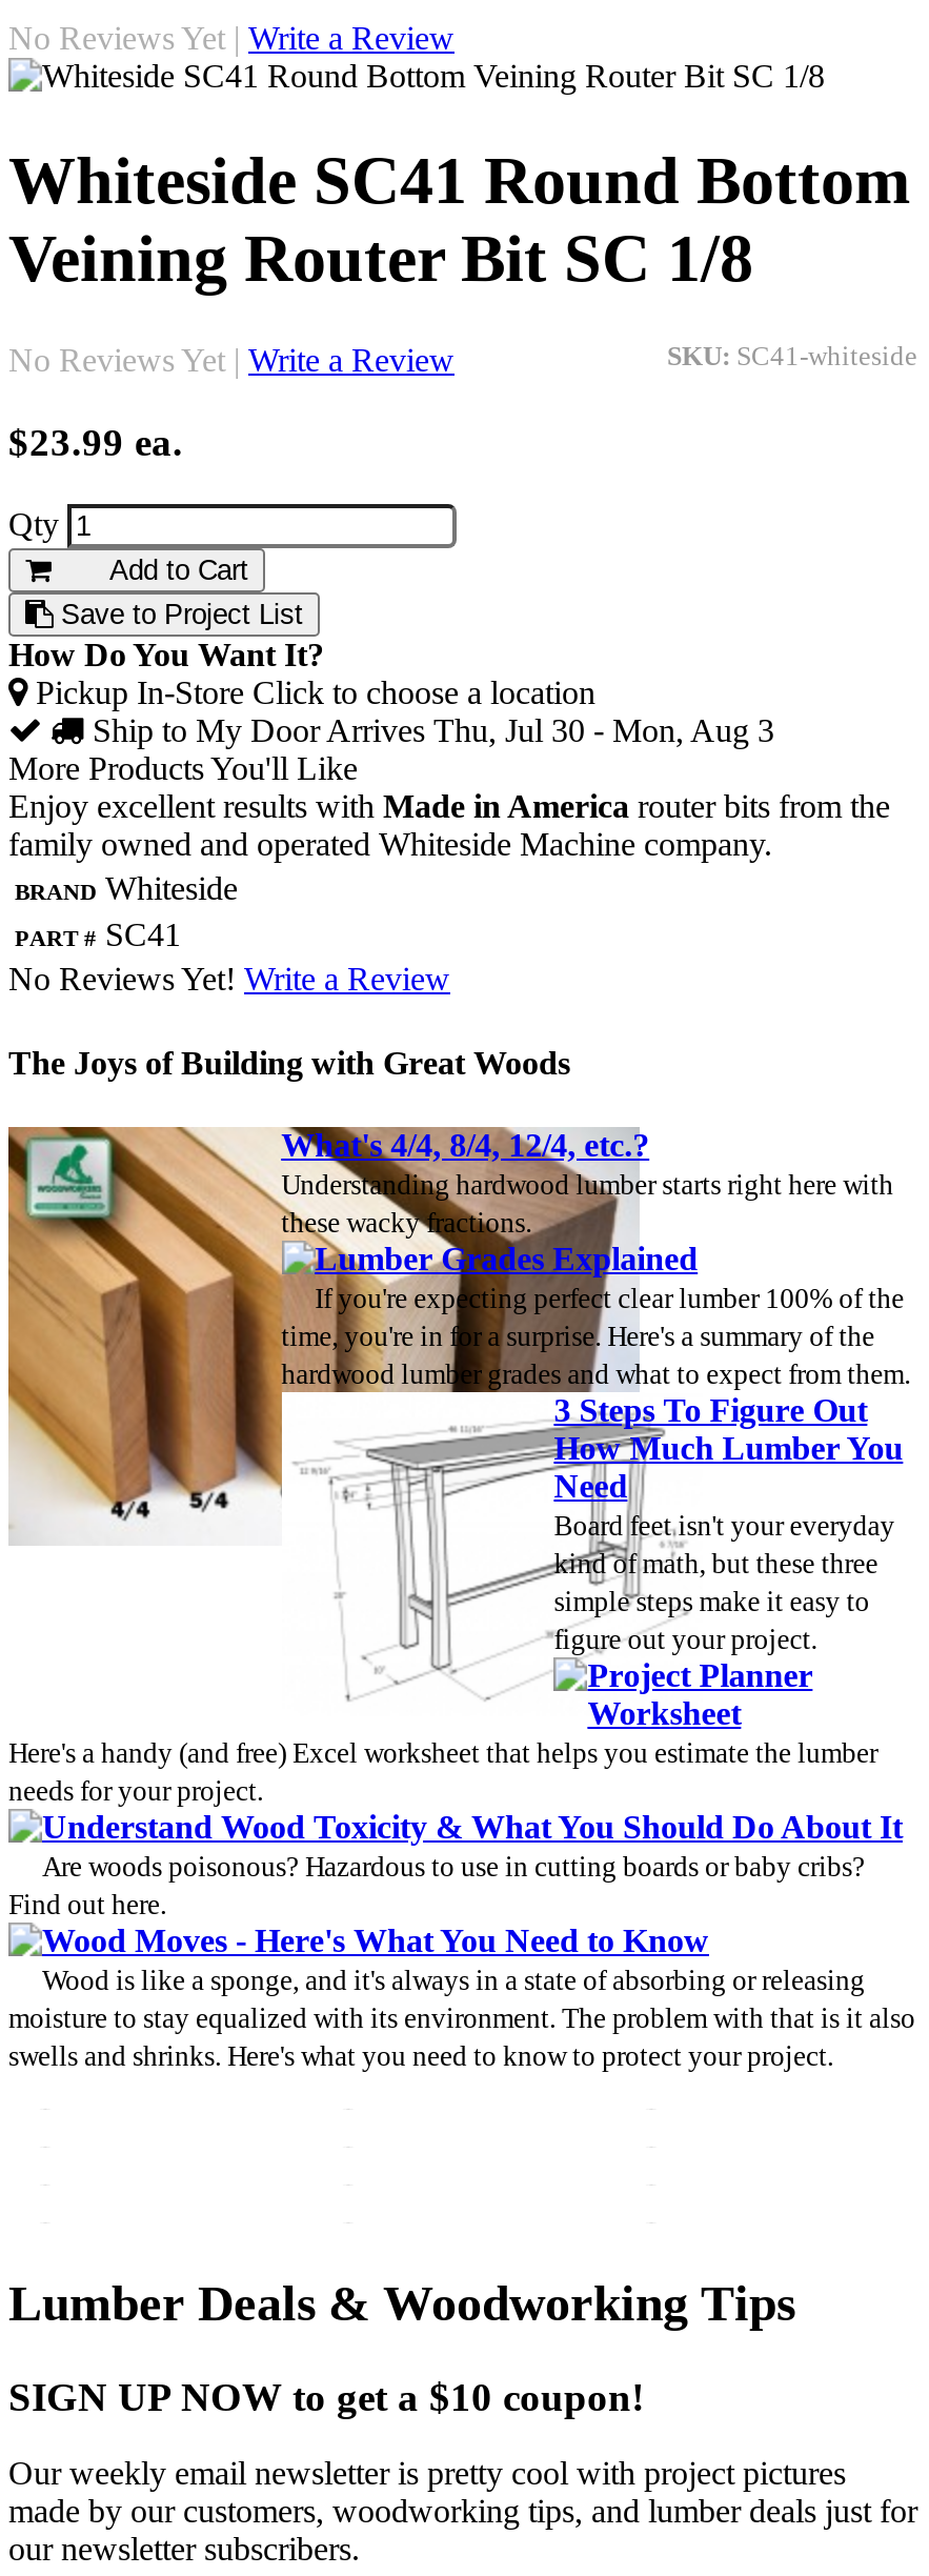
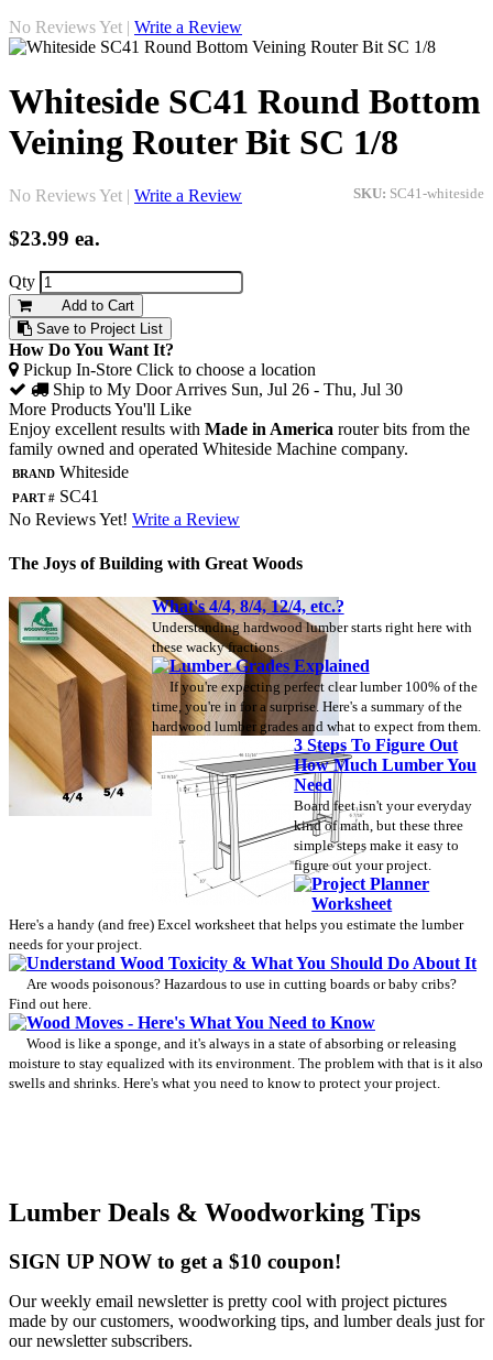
- Ship to My Door Arrives Thu, Jul 30 - Mon, Aug 3
+ Ship to My Door Arrives Sun, Jul 26 - Thu, Jul 30
